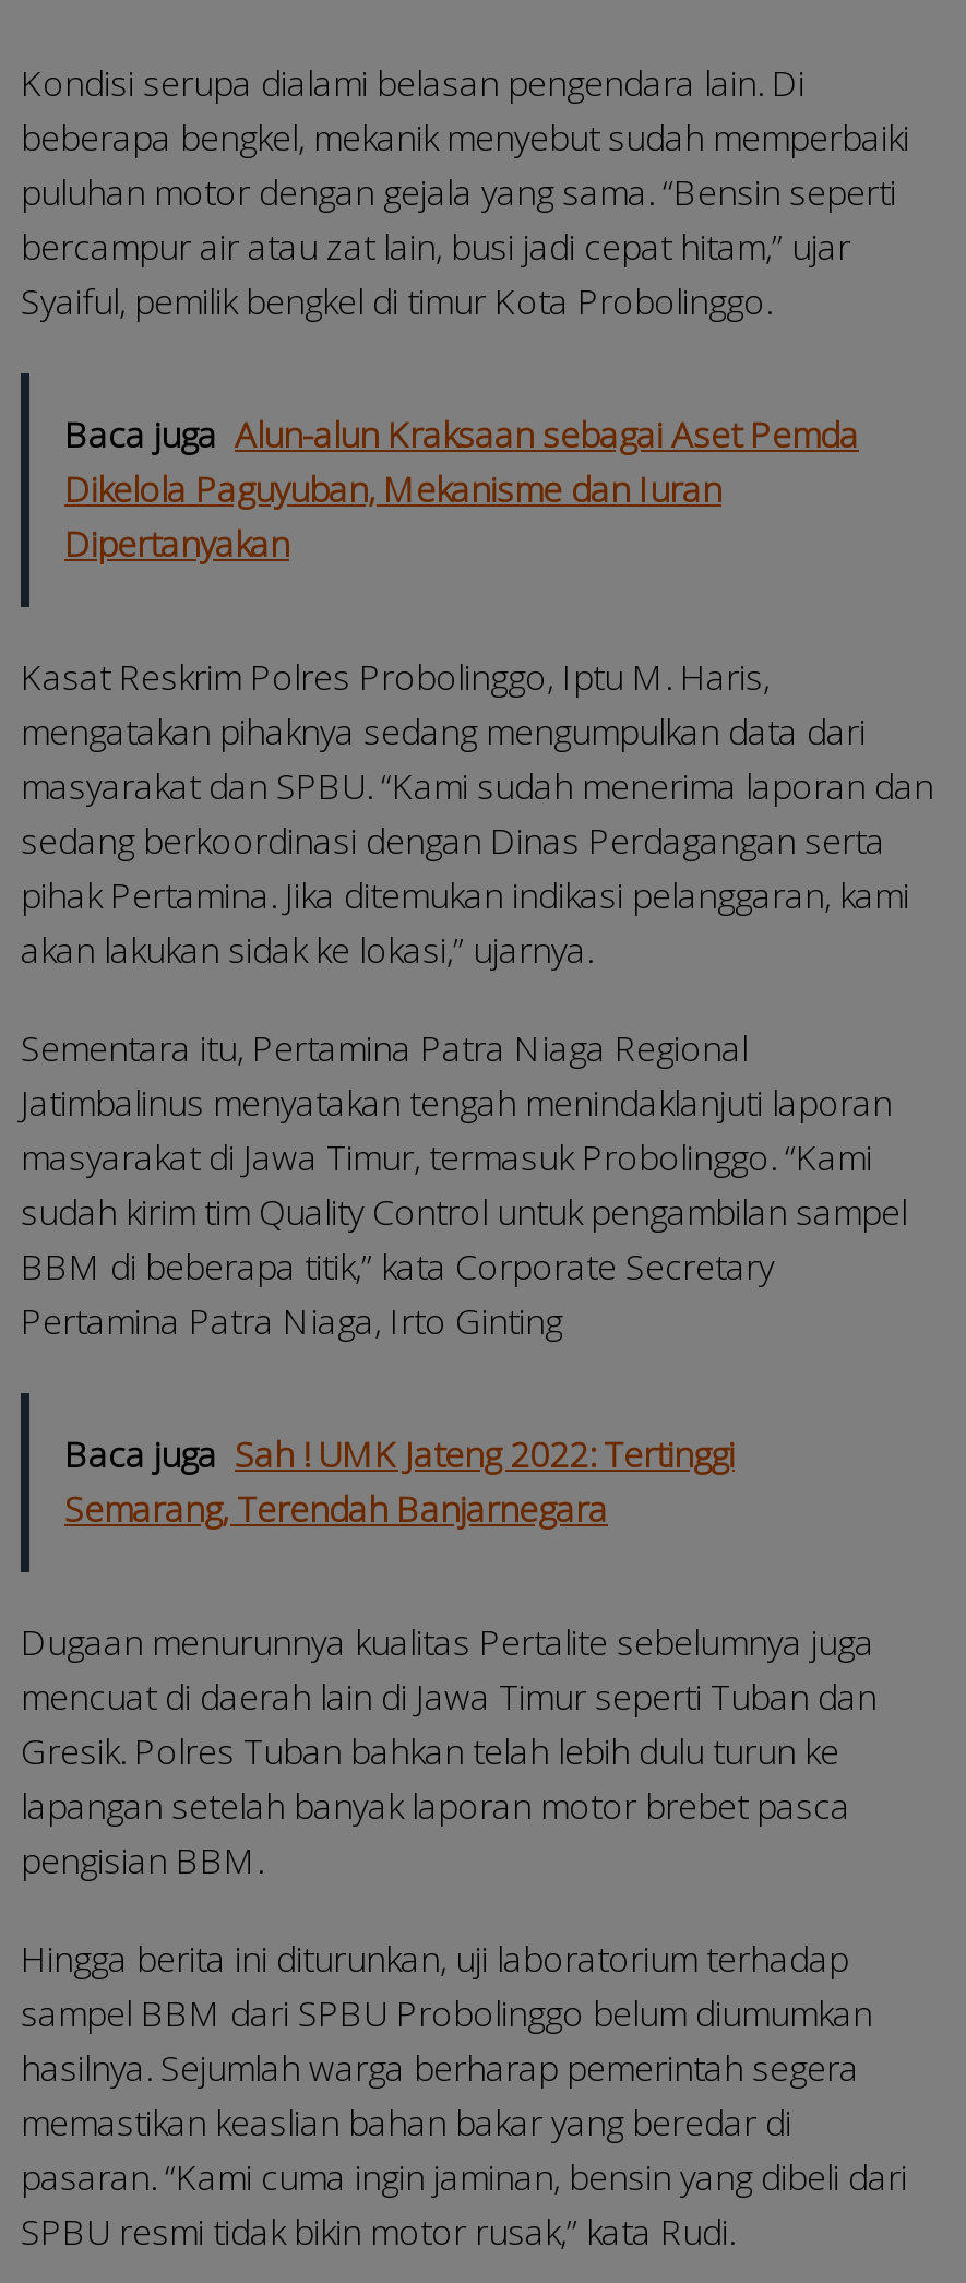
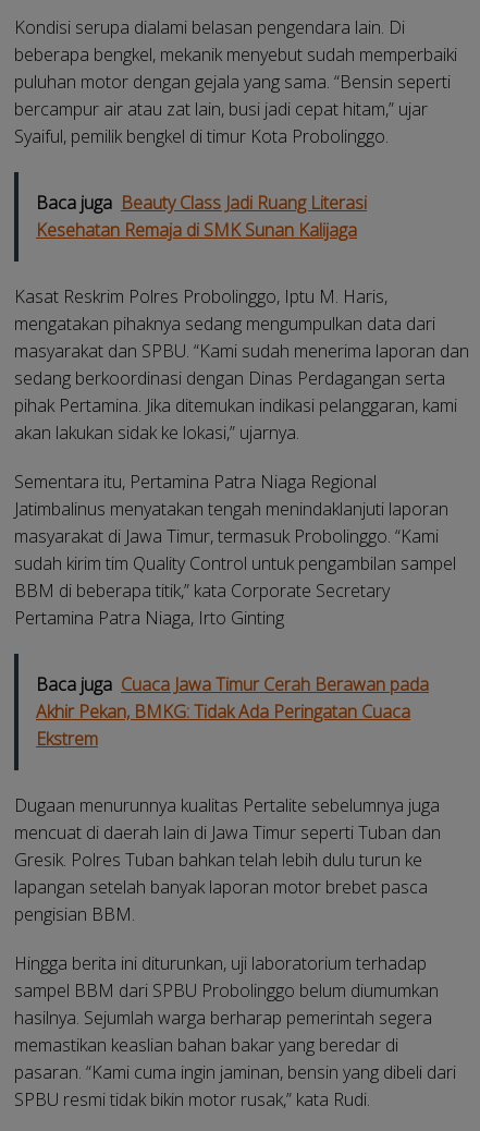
- Baca juga Alun-alun Kraksaan sebagai Aset Pemda
- Dikelola Paguyuban, Mekanisme dan Iuran
- Dipertanyakan
+ Baca juga Beauty Class Jadi Ruang Literasi
+ Kesehatan Remaja di SMK Sunan Kalijaga

moved up: Kasat Reskrim Polres Probolinggo, Iptu M. Haris, | mengatakan pihaknya sedang mengumpulkan data dari | masyarakat dan SPBU. “Kami sudah menerima laporan dan | ... | BBM di beberapa titik,” kata Corporate Secretary | Pertamina Patra Niaga, Irto Ginting

- Baca juga Sah ! UMK Jateng 2022: Tertinggi
- Semarang, Terendah Banjarnegara
+ Baca juga Cuaca Jawa Timur Cerah Berawan pada
+ Akhir Pekan, BMKG: Tidak Ada Peringatan Cuaca
+ Ekstrem
